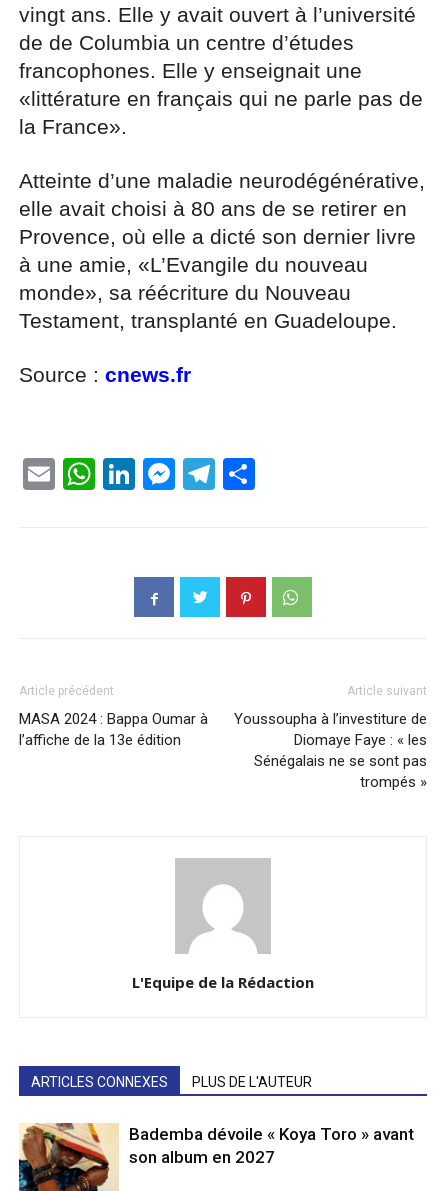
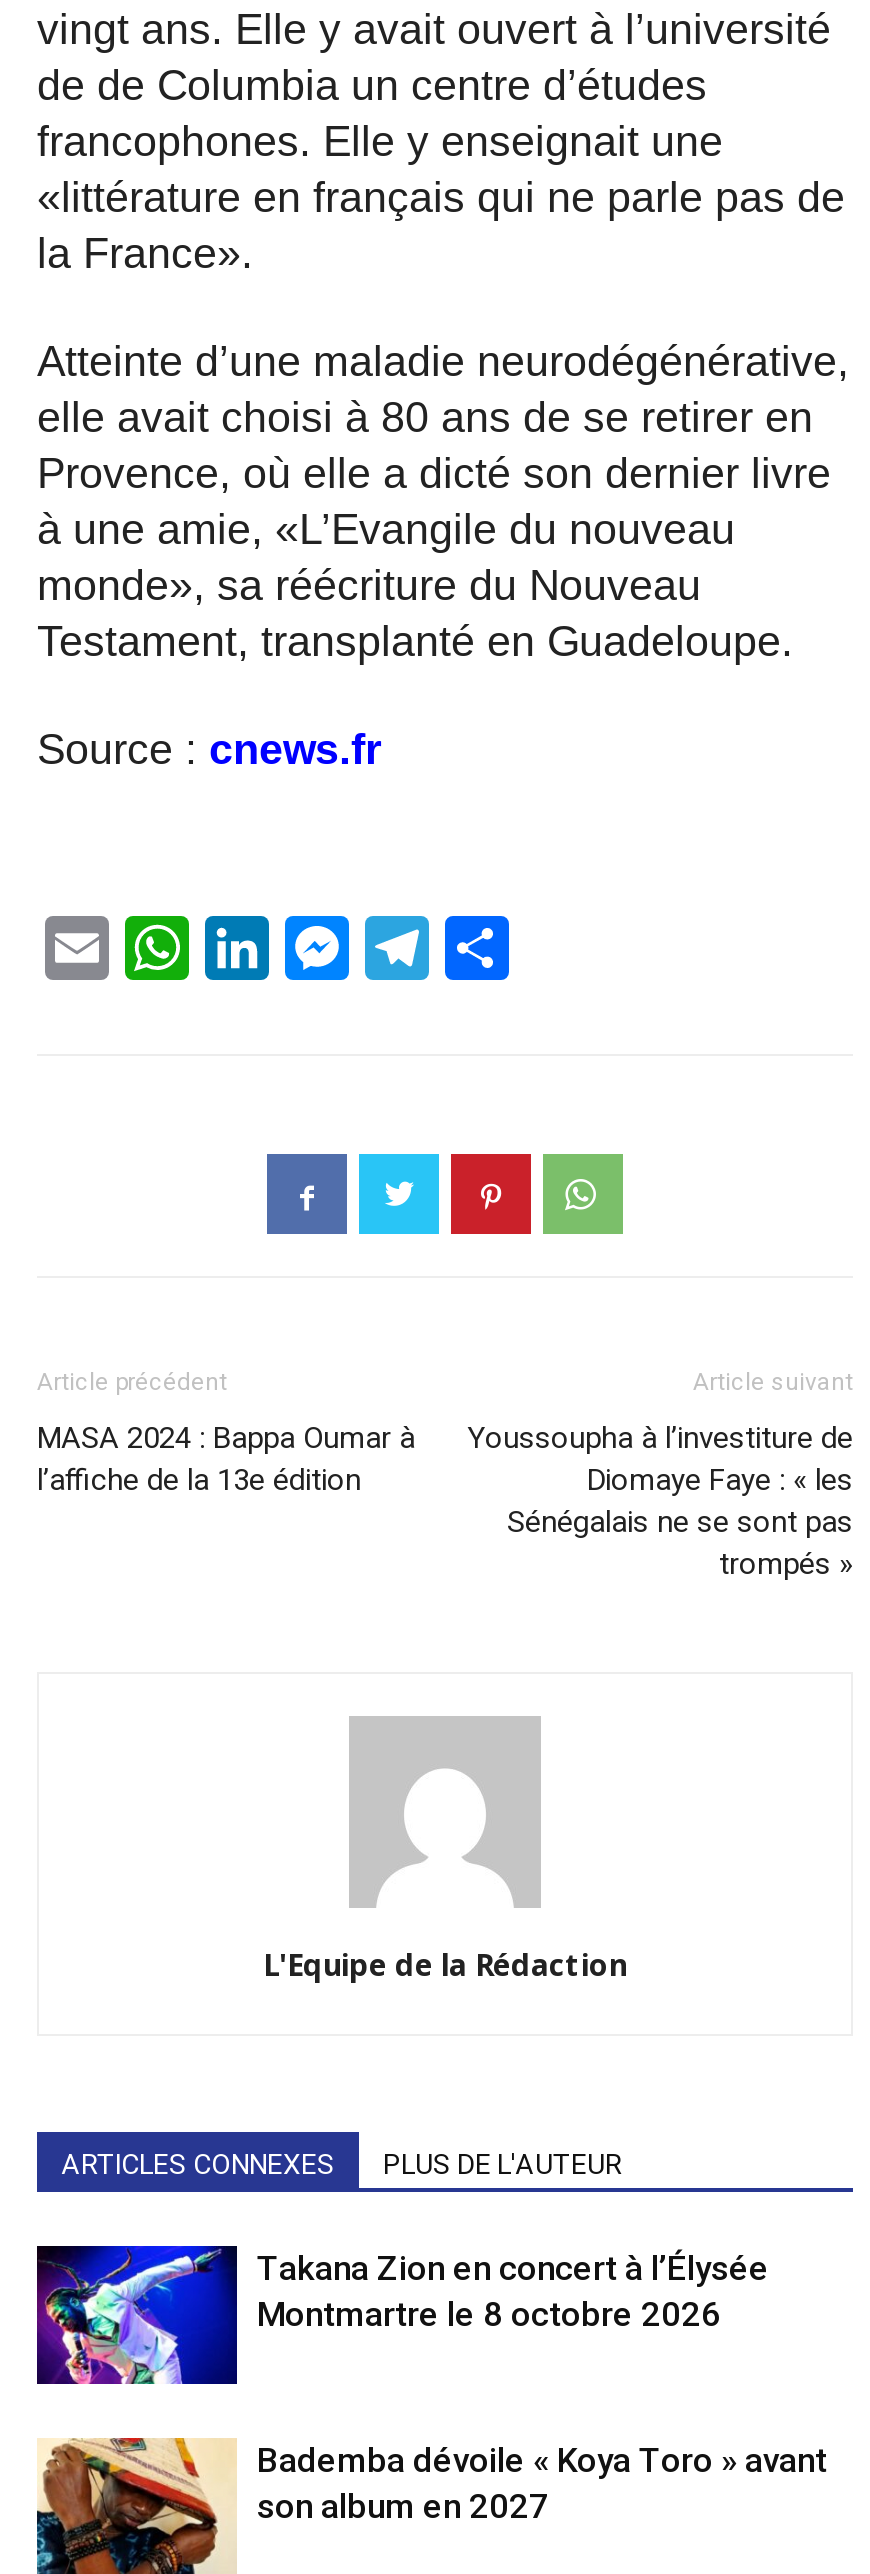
+ [image]
+ Takana Zion en concert à l’Élysée
+ Montmartre le 8 octobre 2026
